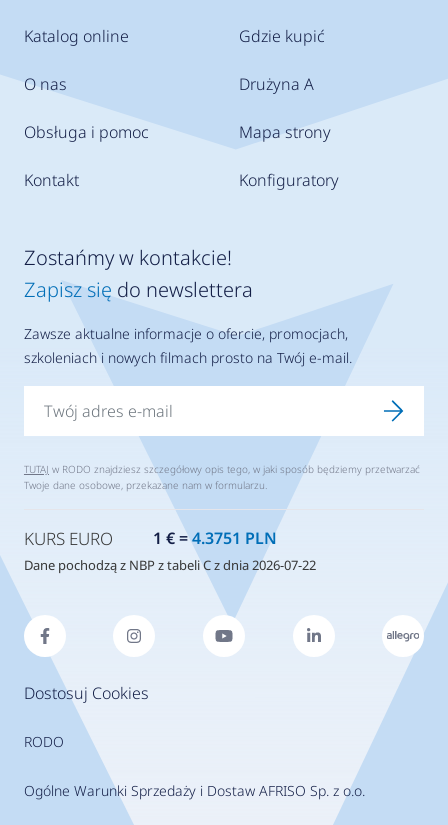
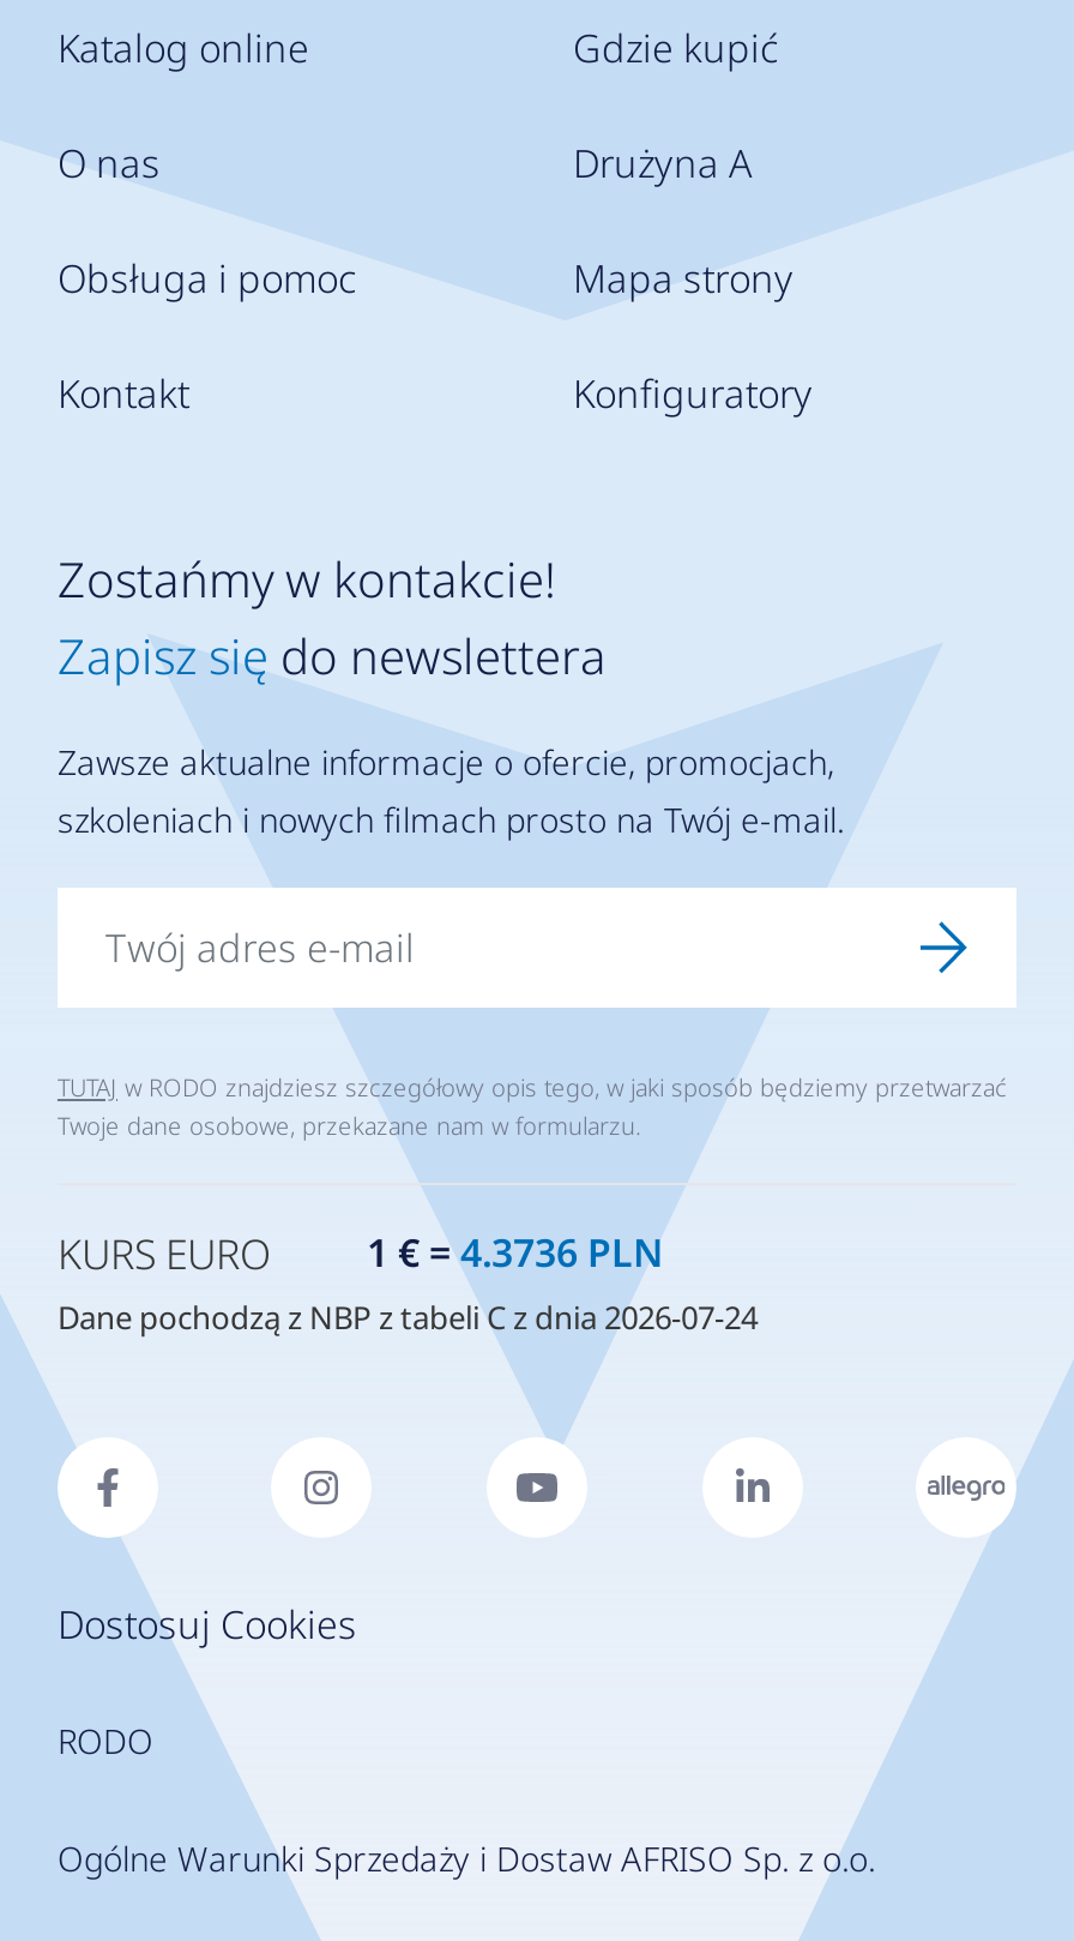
- KURS EURO 1 € = 4.3751 PLN
+ KURS EURO 1 € = 4.3736 PLN

- Dane pochodzą z NBP z tabeli C z dnia 2026-07-22
+ Dane pochodzą z NBP z tabeli C z dnia 2026-07-24
